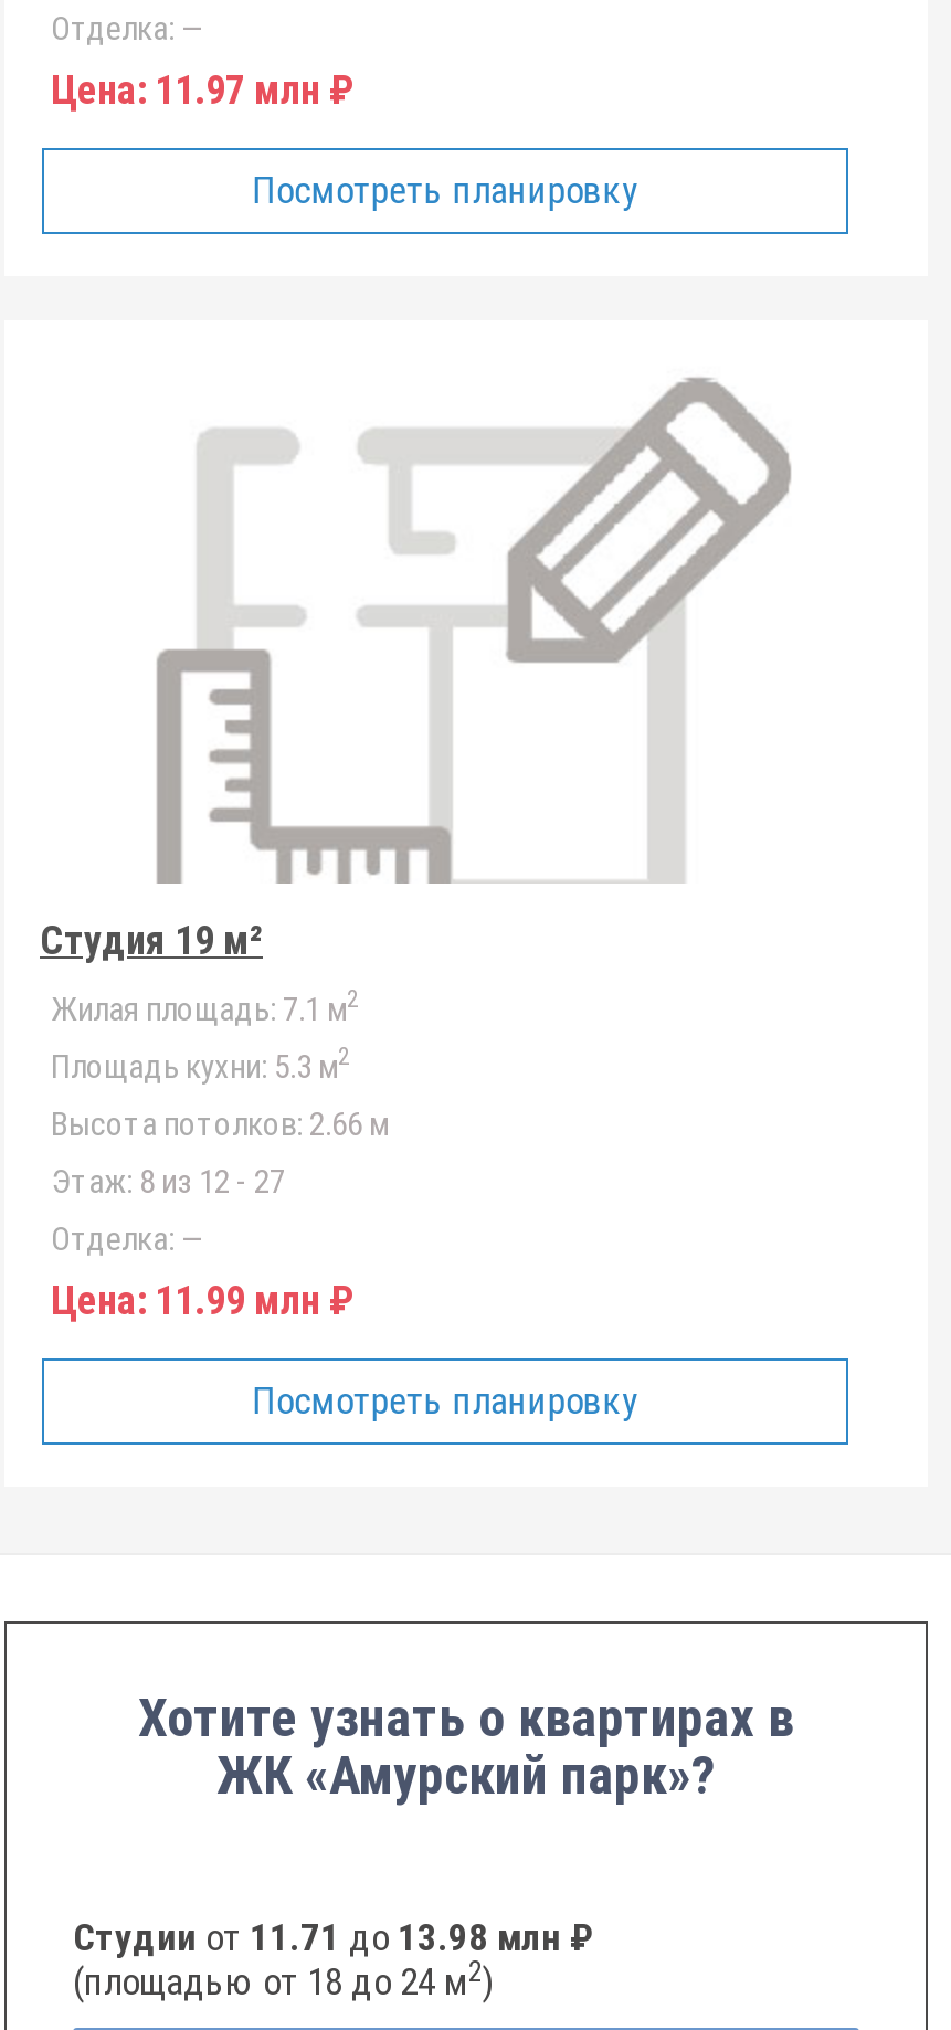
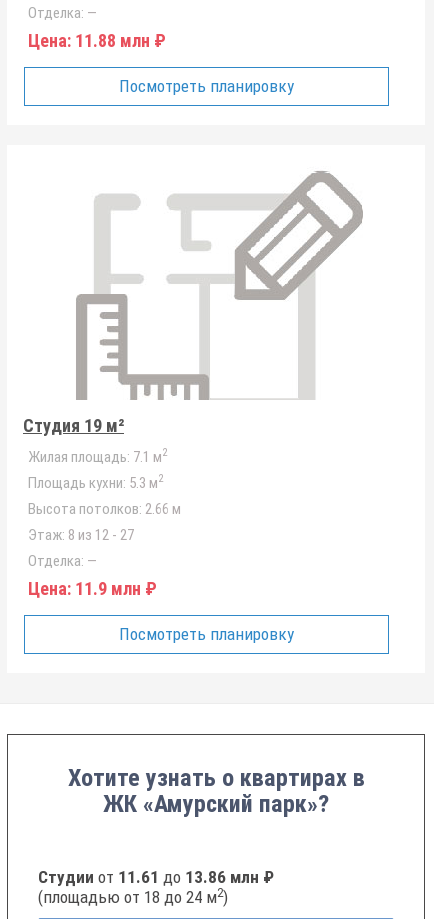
- Цена: 11.97 млн ₽
+ Цена: 11.88 млн ₽

- Цена: 11.99 млн ₽
+ Цена: 11.9 млн ₽

- Студии от 11.71 до 13.98 млн ₽
+ Студии от 11.61 до 13.86 млн ₽
